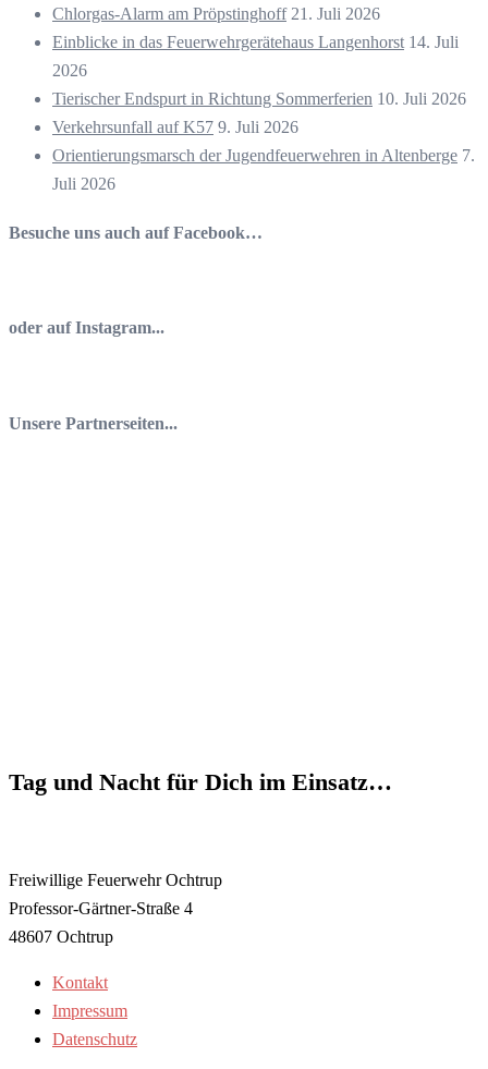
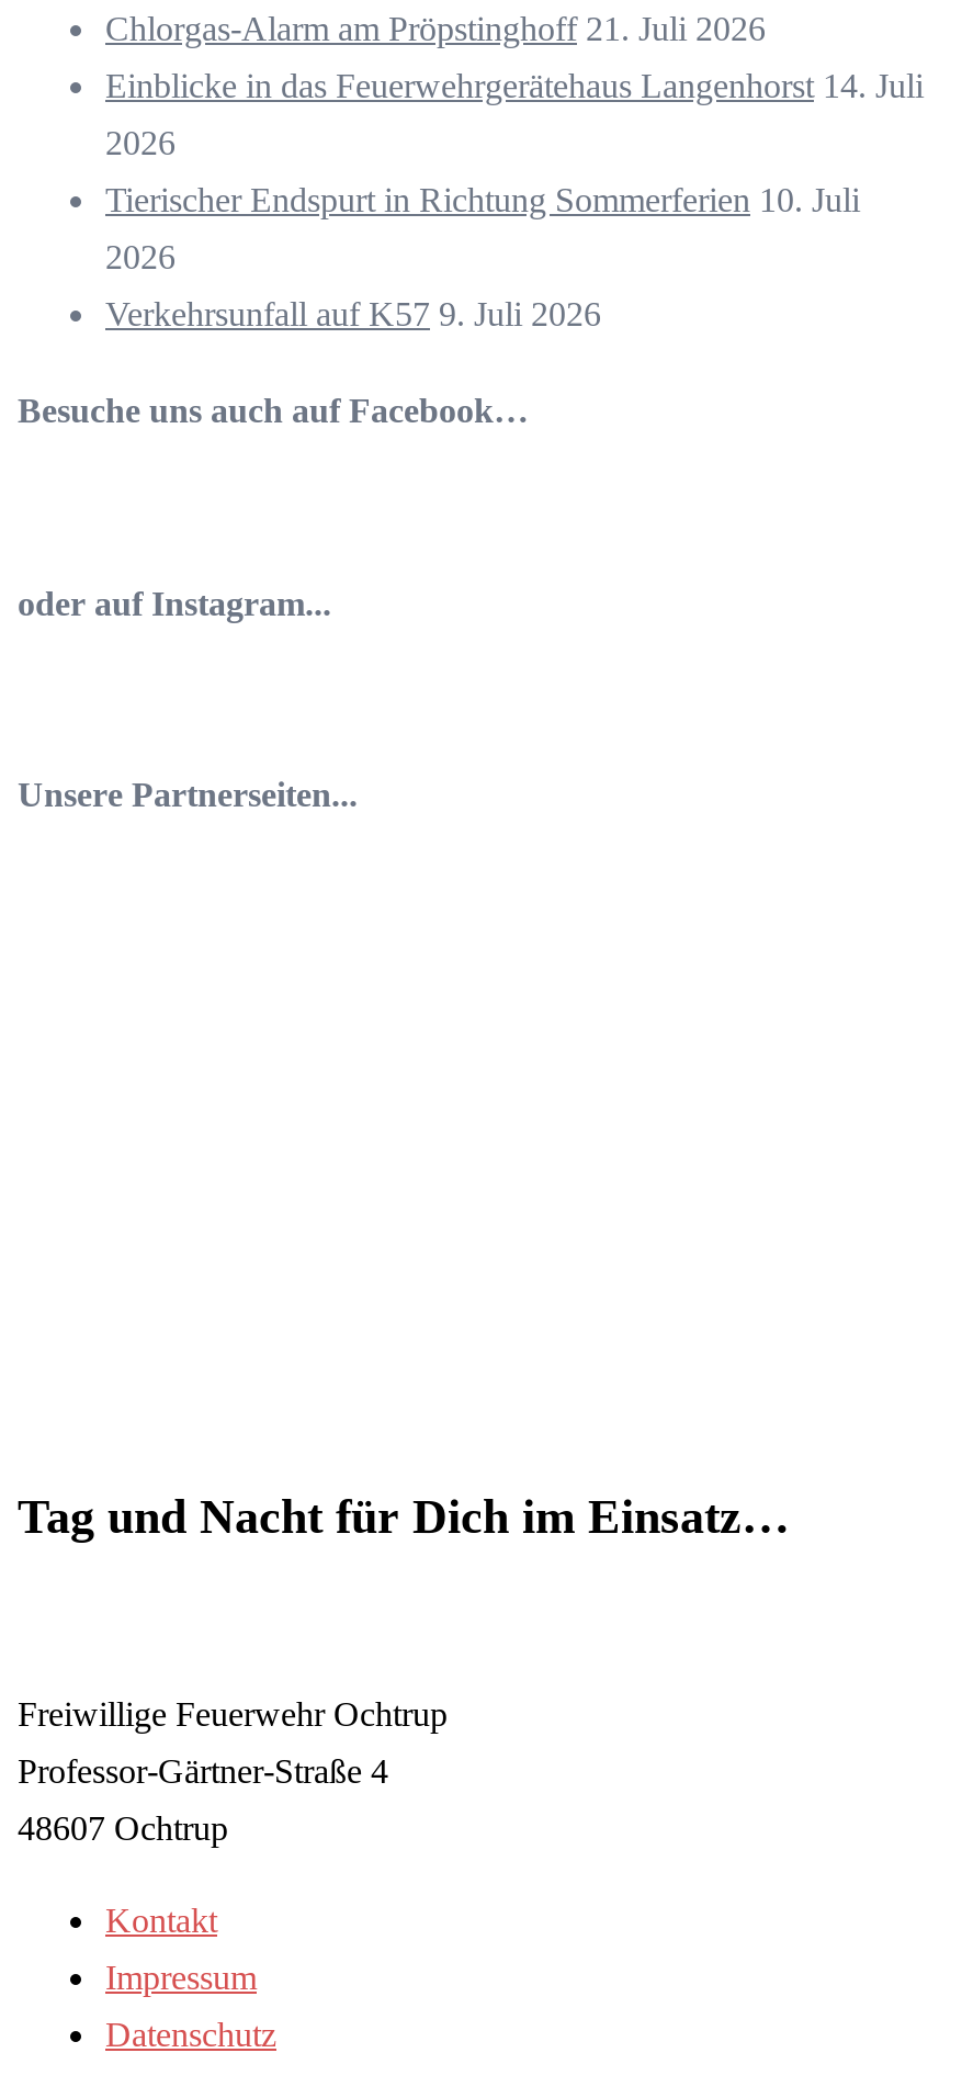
moved down: Verkehrsunfall auf K57 9. Juli 2026

- Orientierungsmarsch der Jugendfeuerwehren in Altenberge 7.
- Juli 2026
